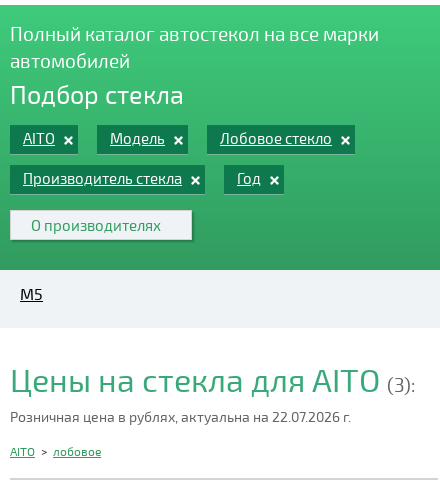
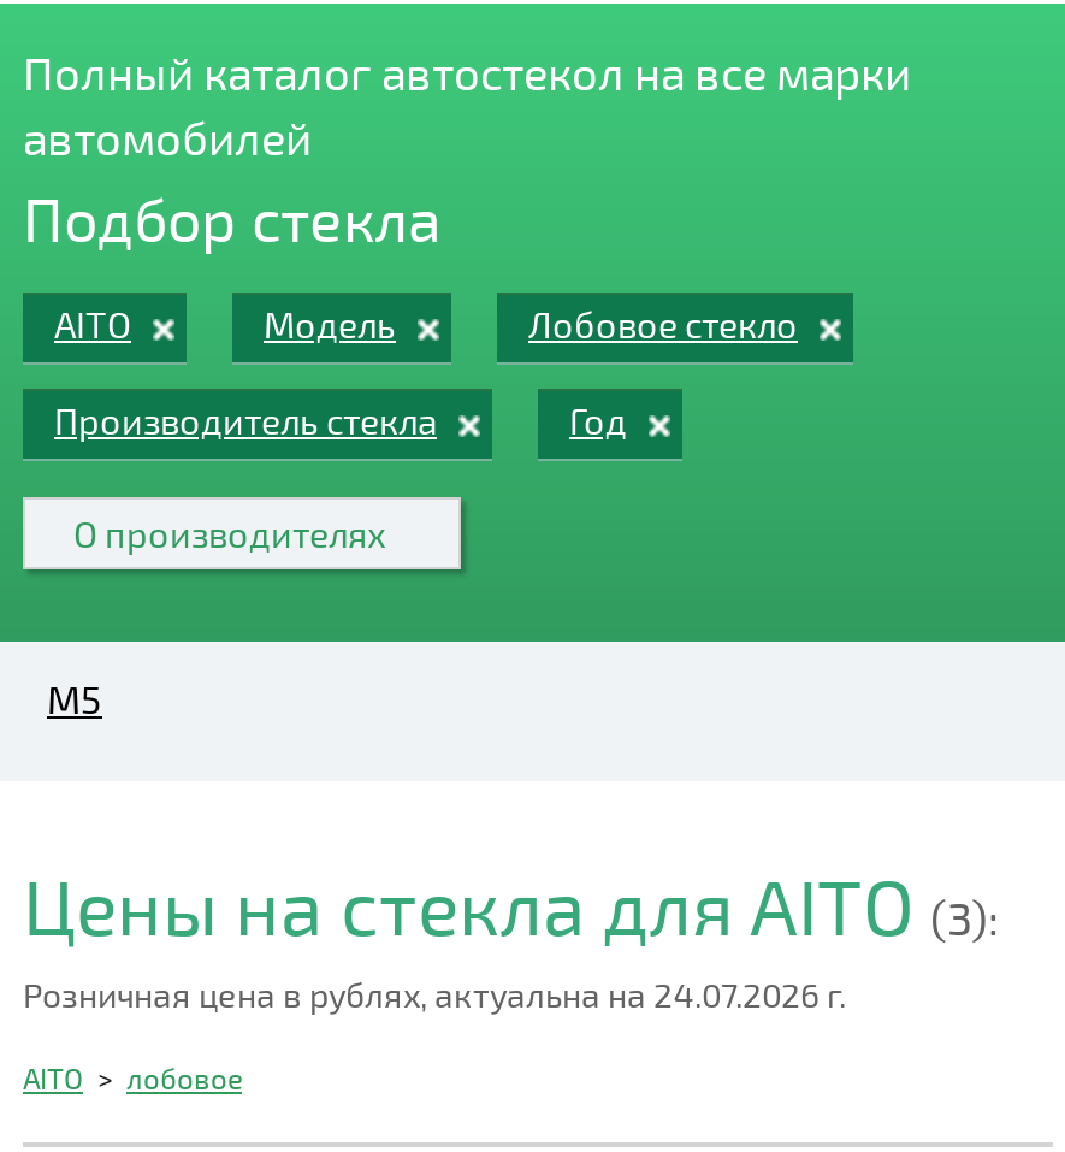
- Розничная цена в рублях, актуальна на 22.07.2026 г.
+ Розничная цена в рублях, актуальна на 24.07.2026 г.
